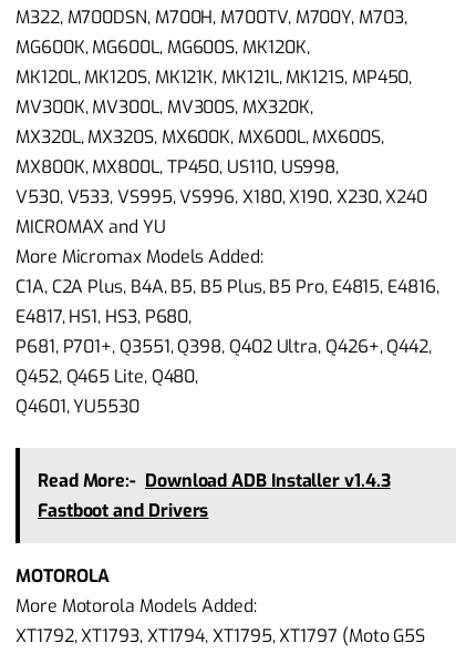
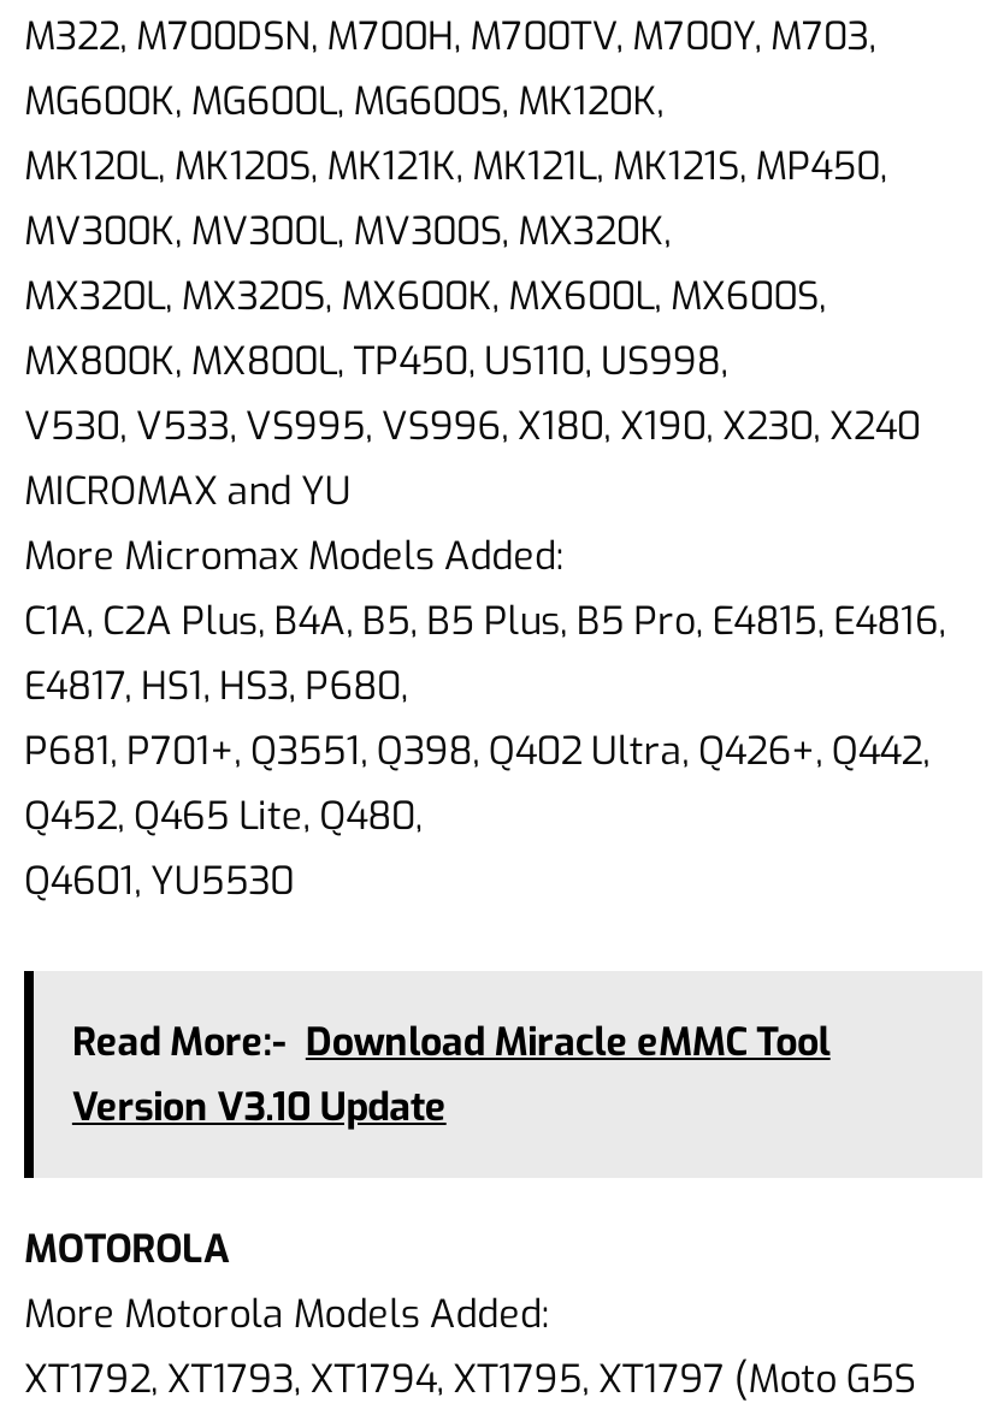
- Read More:- Download ADB Installer v1.4.3
- Fastboot and Drivers
+ Read More:- Download Miracle eMMC Tool
+ Version V3.10 Update
